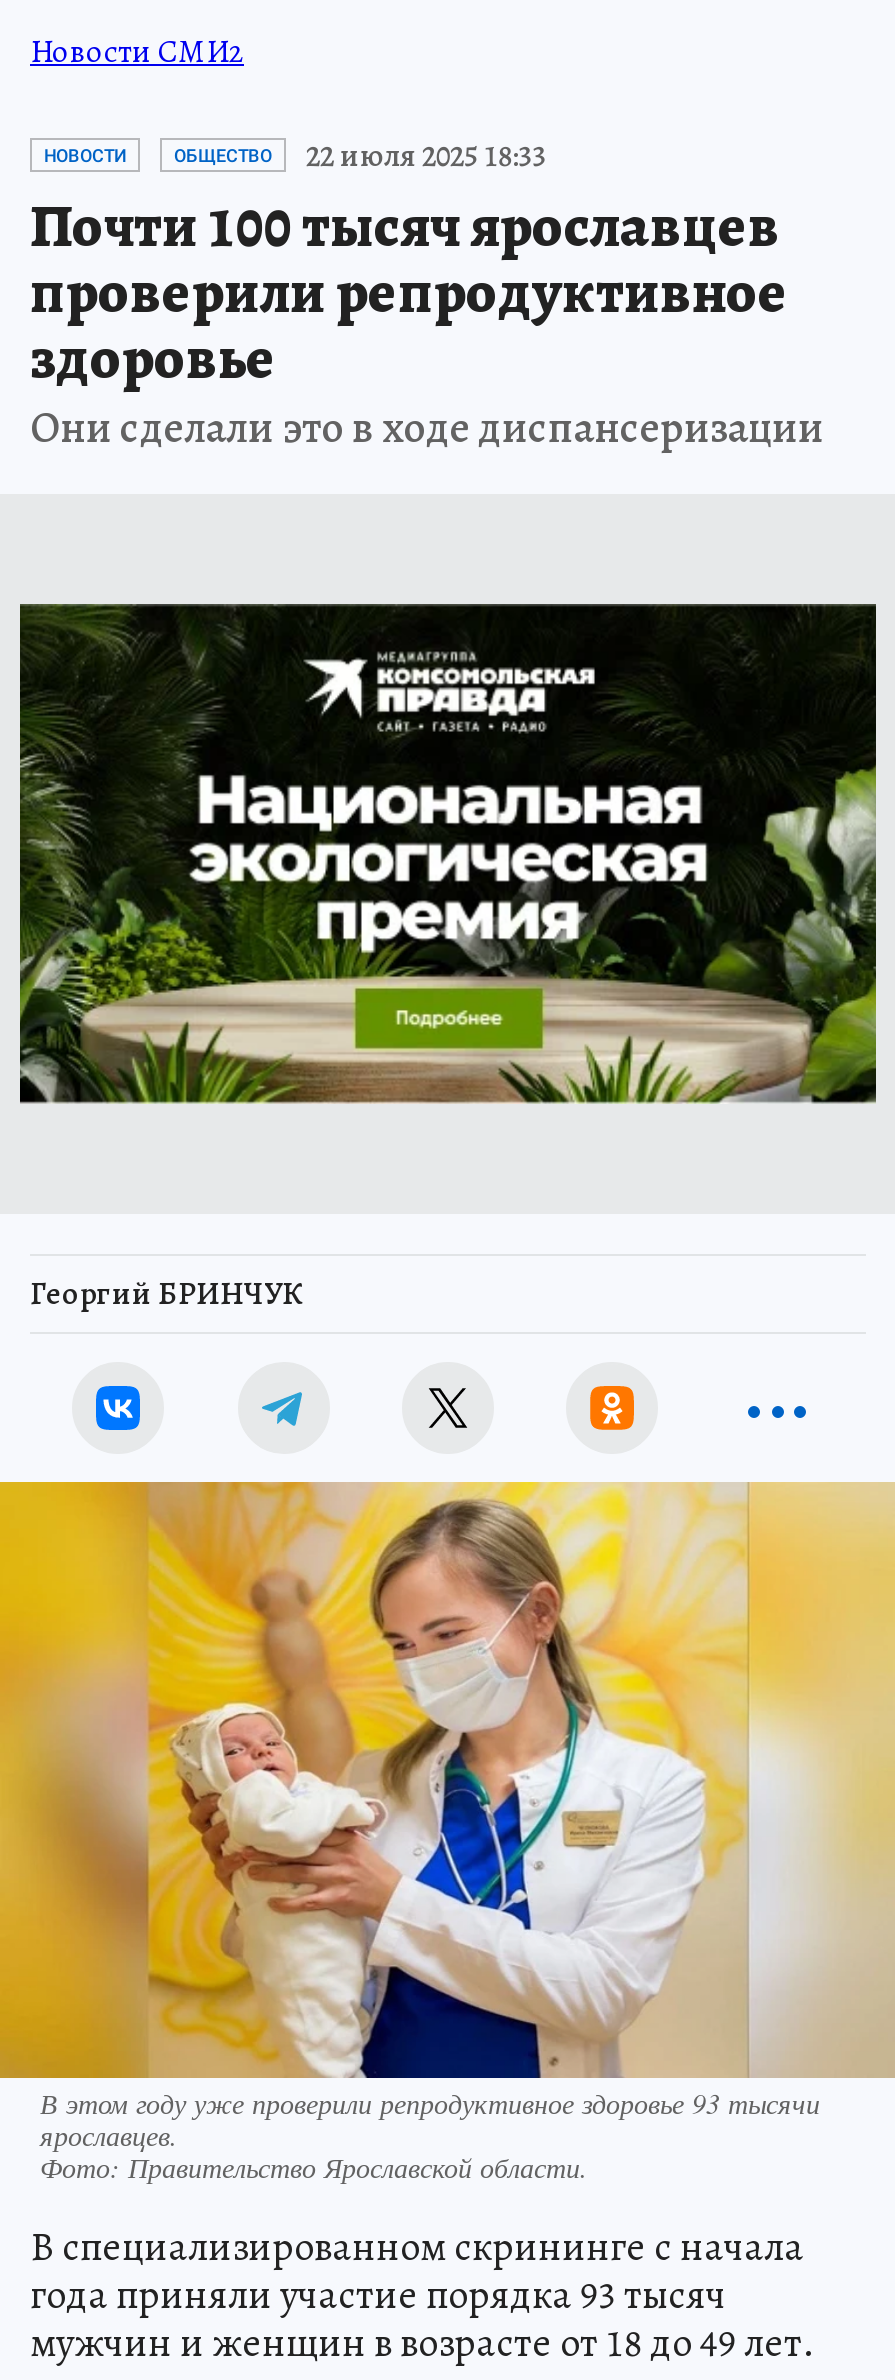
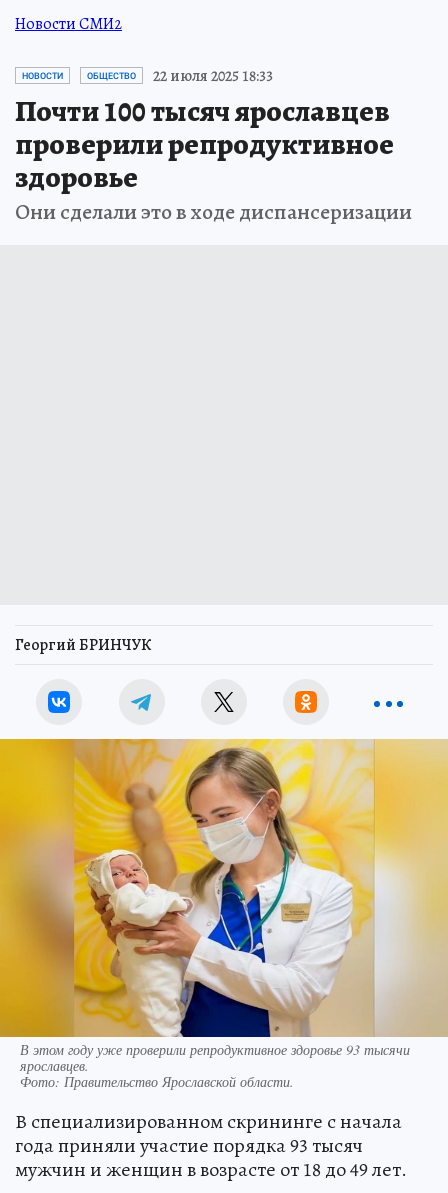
- [image]
